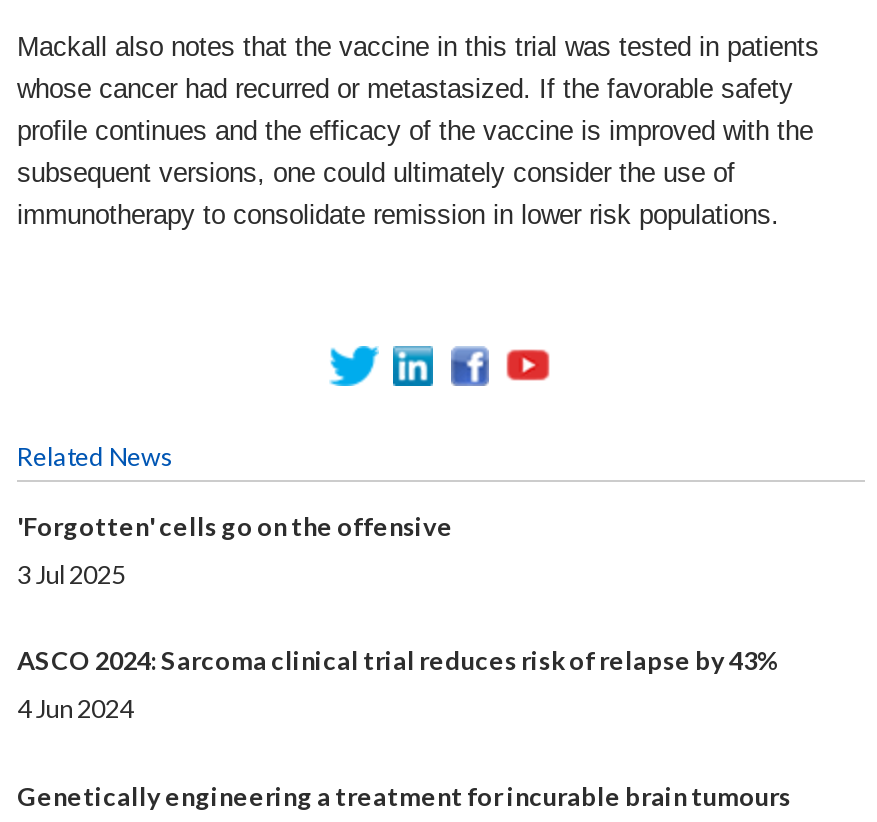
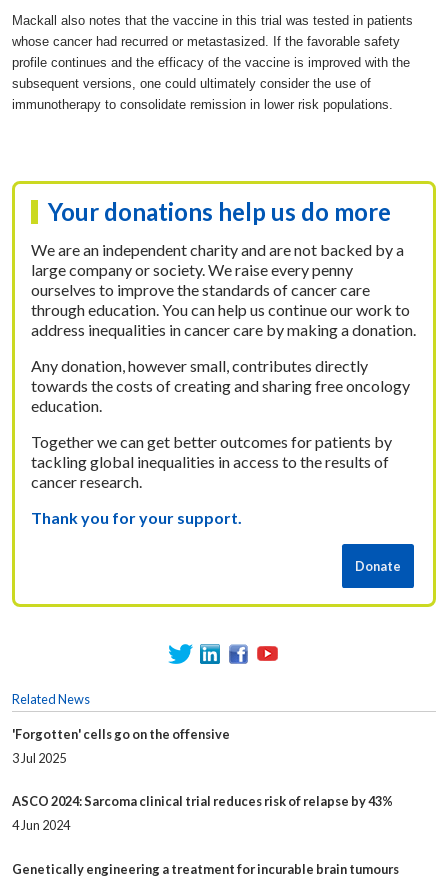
+ [image]
+ Your donations help us do more
+ We are an independent charity and are not backed by a
+ large company or society. We raise every penny
+ ourselves to improve the standards of cancer care
+ through education. You can help us continue our work to
+ address inequalities in cancer care by making a donation.
+ Any donation, however small, contributes directly
+ towards the costs of creating and sharing free oncology
+ education.
+ Together we can get better outcomes for patients by
+ tackling global inequalities in access to the results of
+ cancer research.
+ Thank you for your support.
